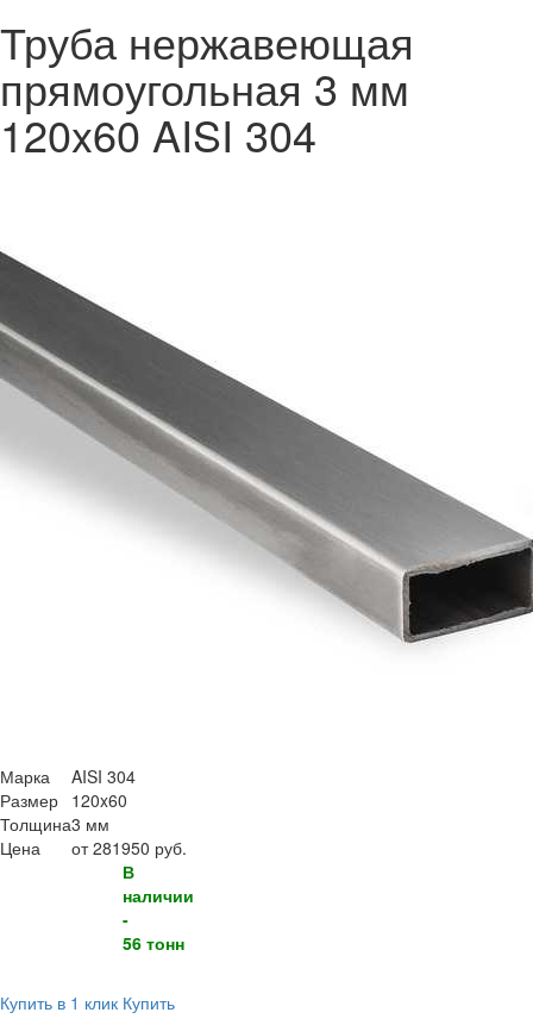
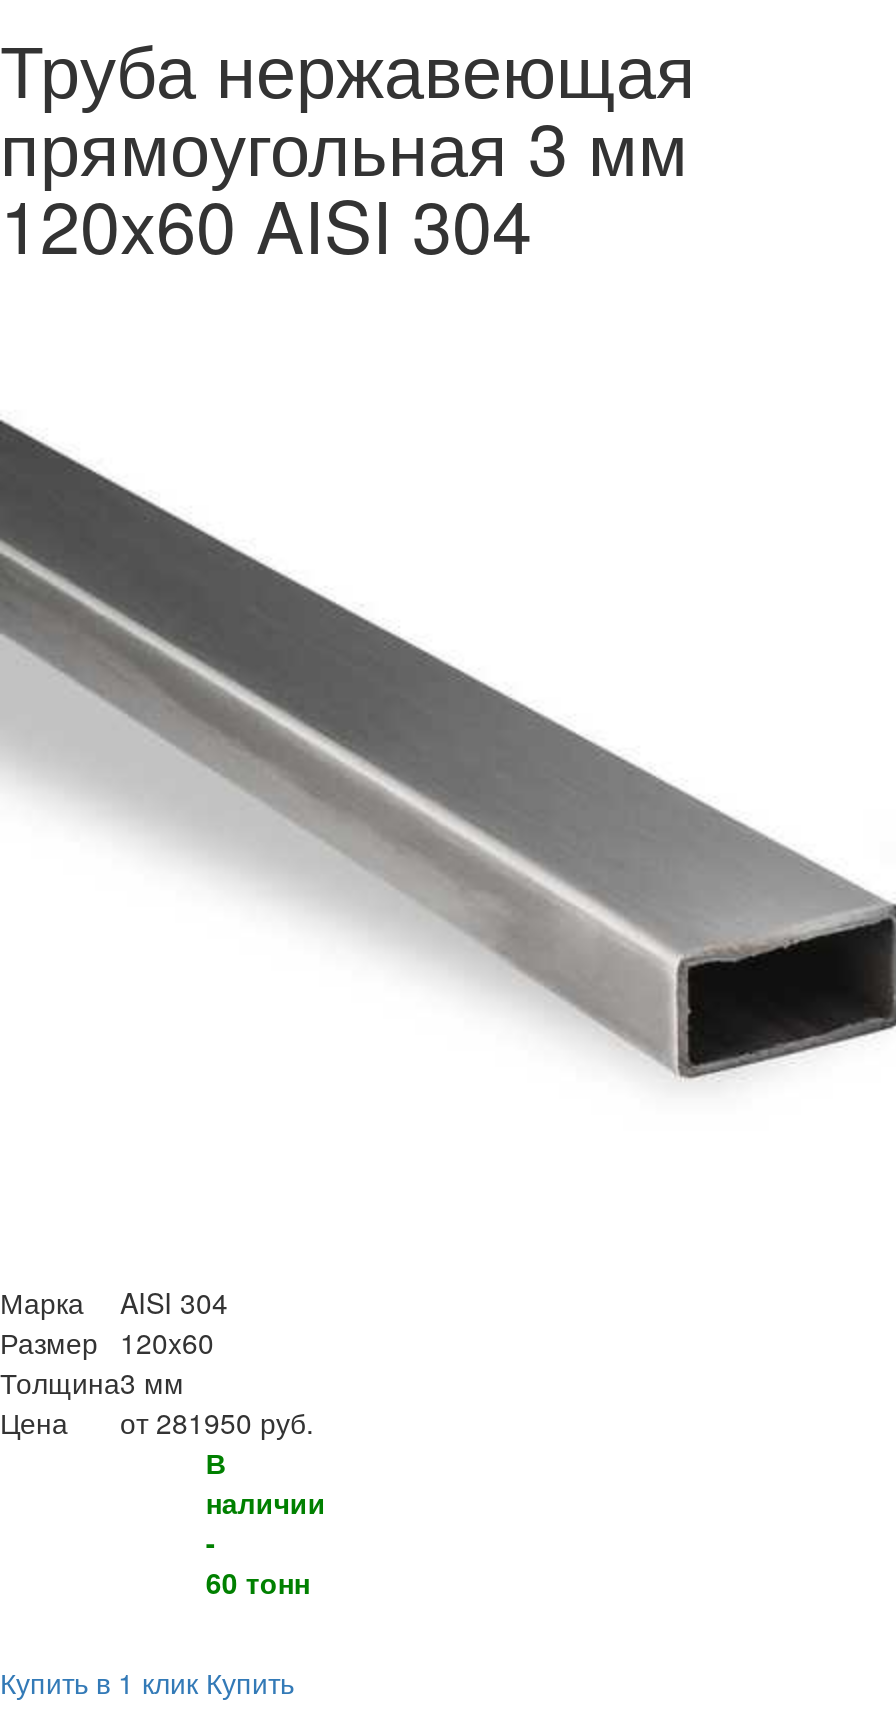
- 56 тонн
+ 60 тонн
